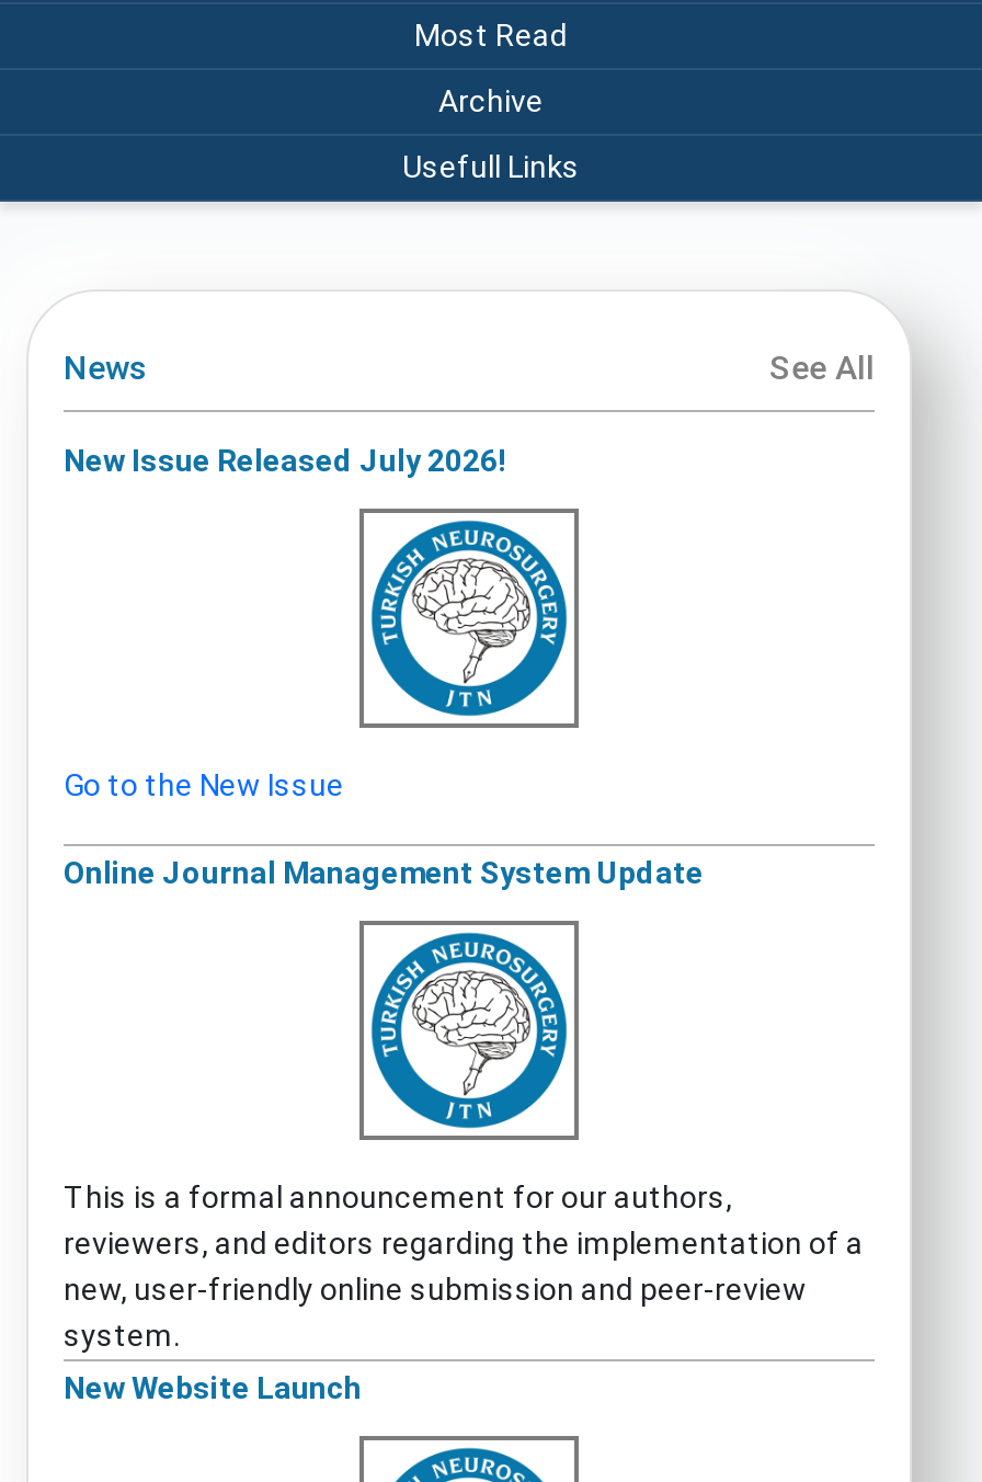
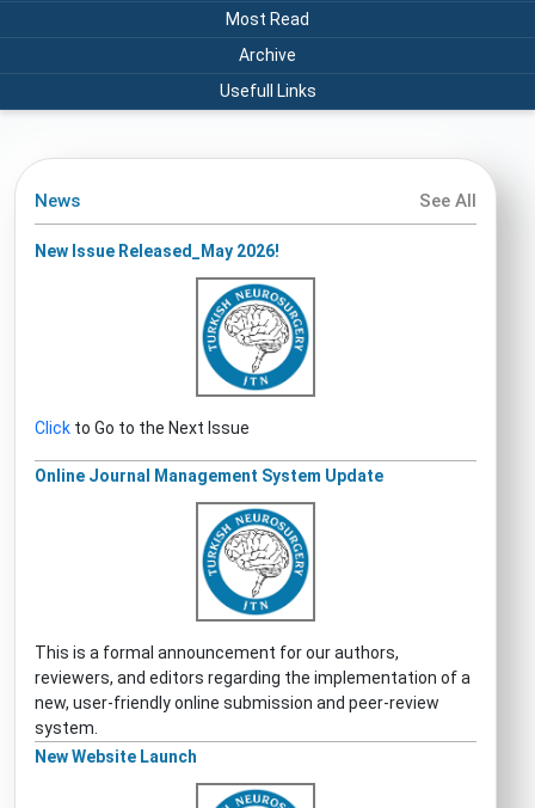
- New Issue Released July 2026!
+ New Issue Released_May 2026!

- Go to the New Issue
+ Click to Go to the Next Issue
